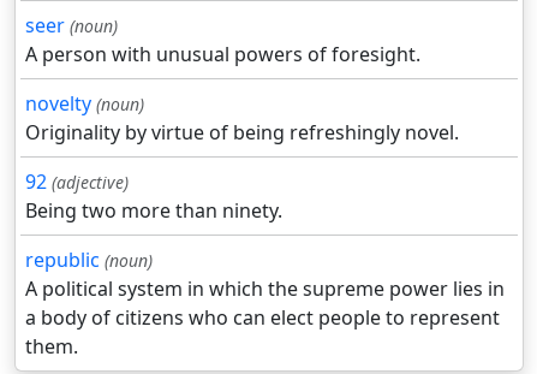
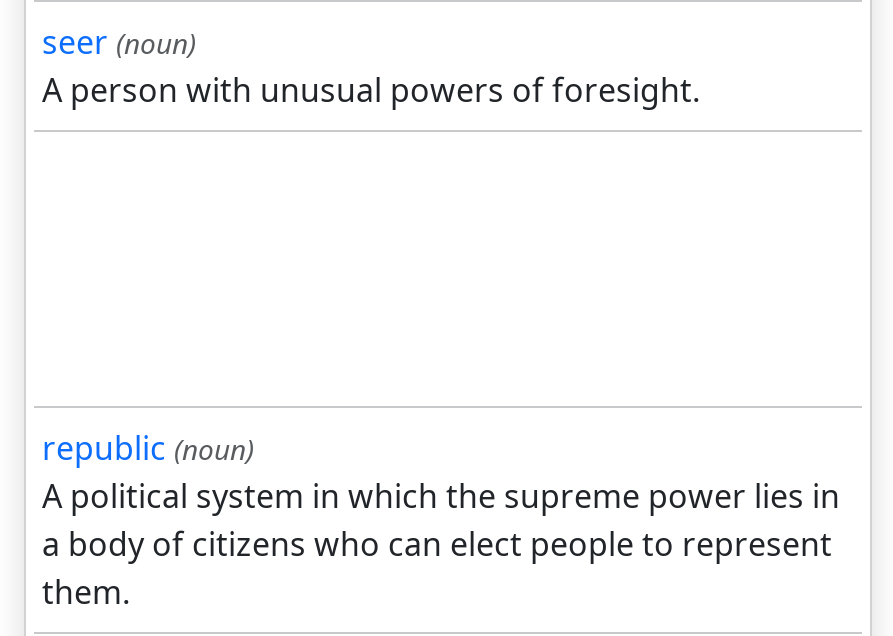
- novelty (noun)
- Originality by virtue of being refreshingly novel.
- 92 (adjective)
- Being two more than ninety.
